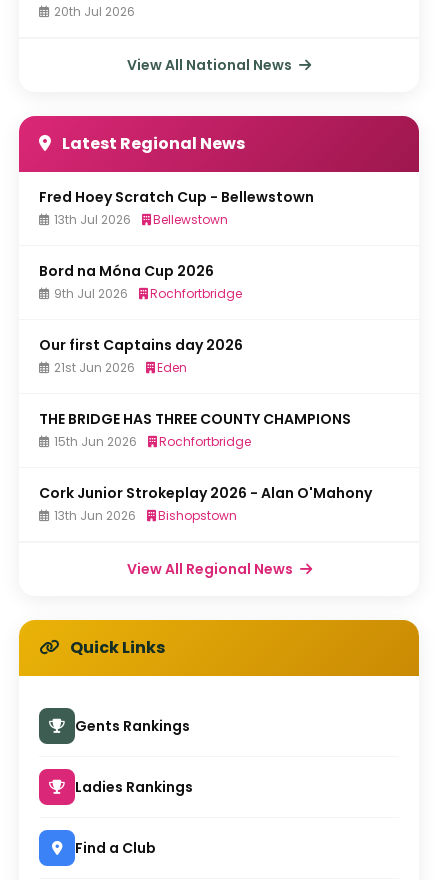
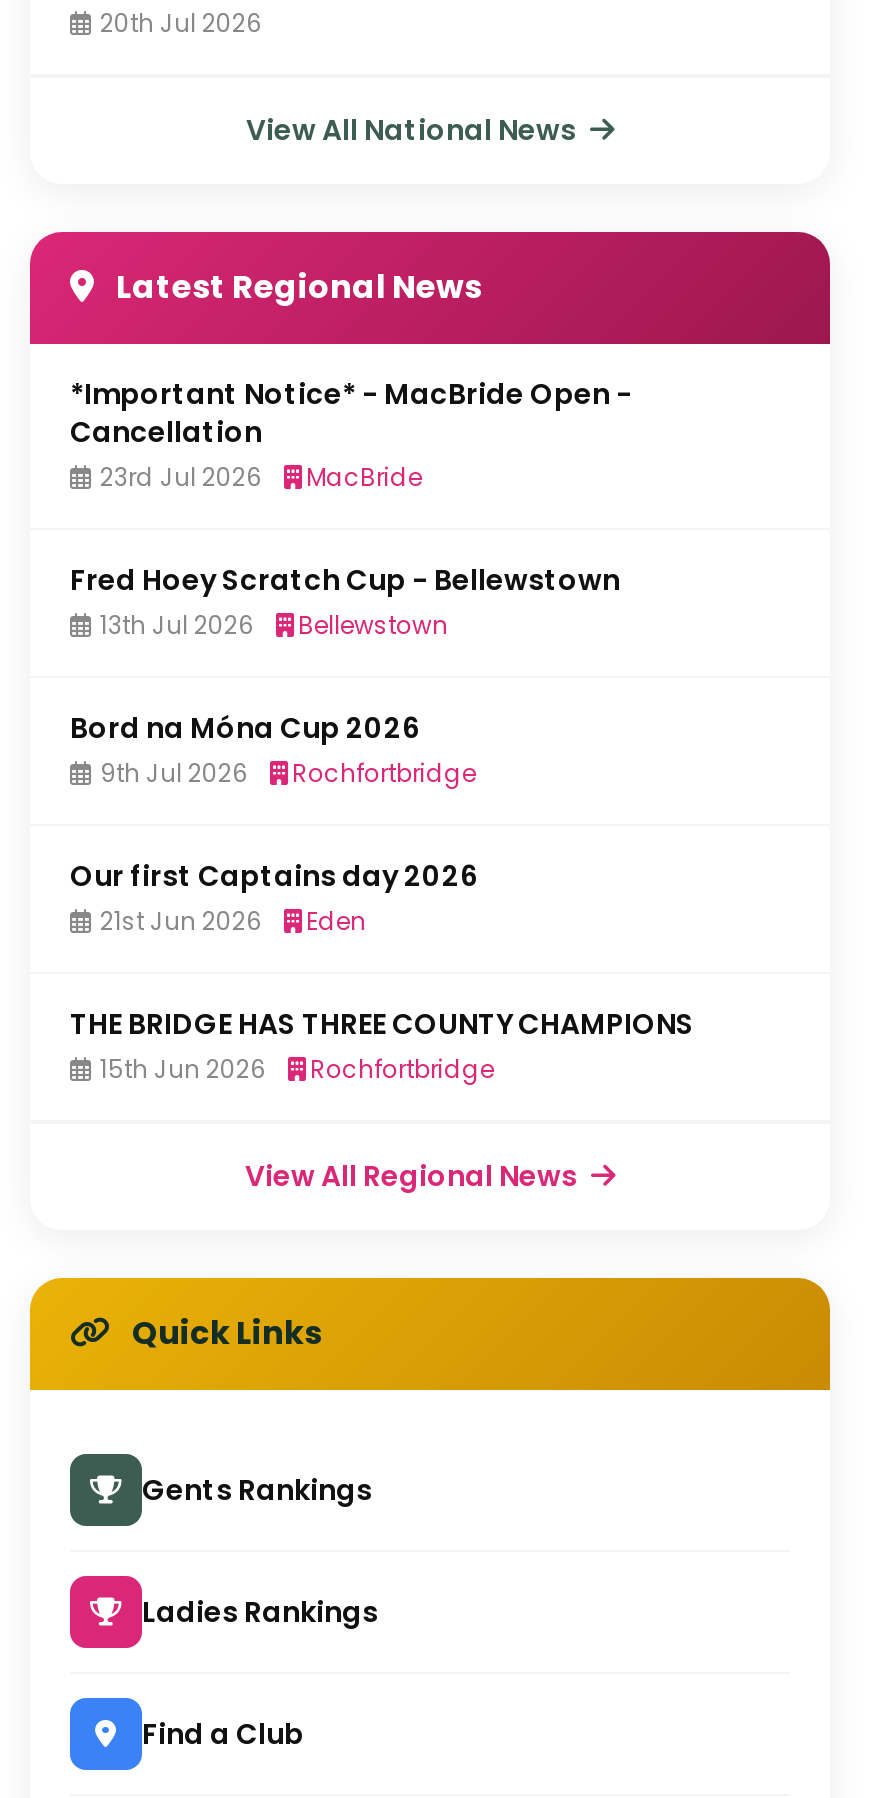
+ *Important Notice* - MacBride Open -
+ Cancellation
+ 23rd Jul 2026
+ MacBride

moved down: Fred Hoey Scratch Cup - Bellewstown | 13th Jul 2026 | Bellewstown | ... | 15th Jun 2026 | Rochfortbridge

- Cork Junior Strokeplay 2026 - Alan O'Mahony
- 13th Jun 2026
- Bishopstown
